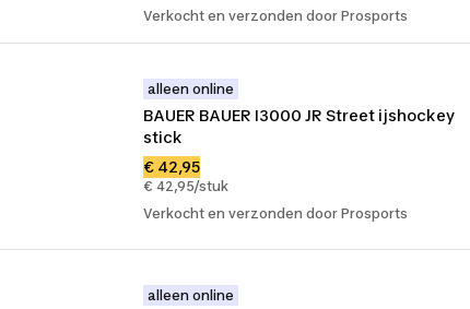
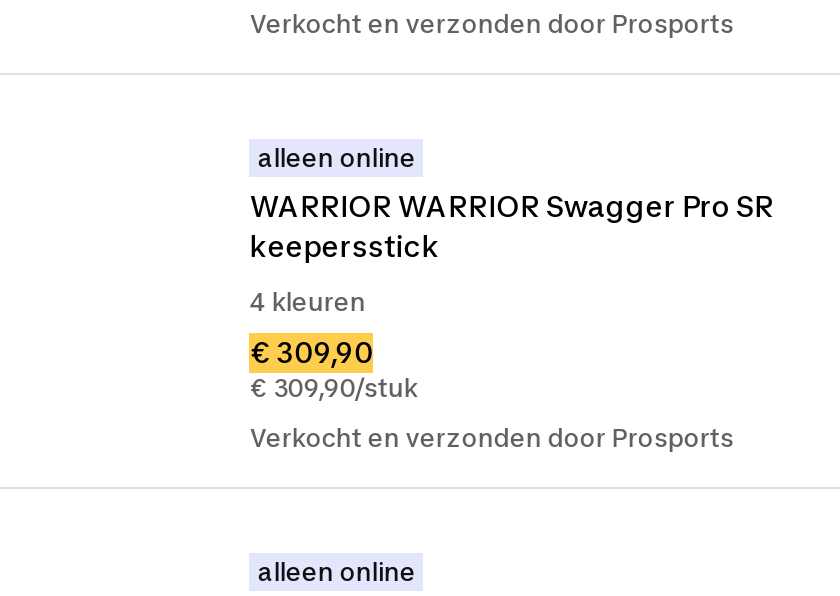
- BAUER BAUER I3000 JR Street ijshockey
- stick
- € 42,95
- € 42,95/stuk
+ WARRIOR WARRIOR Swagger Pro SR
+ keepersstick
+ 4 kleuren
+ € 309,90
+ € 309,90/stuk
